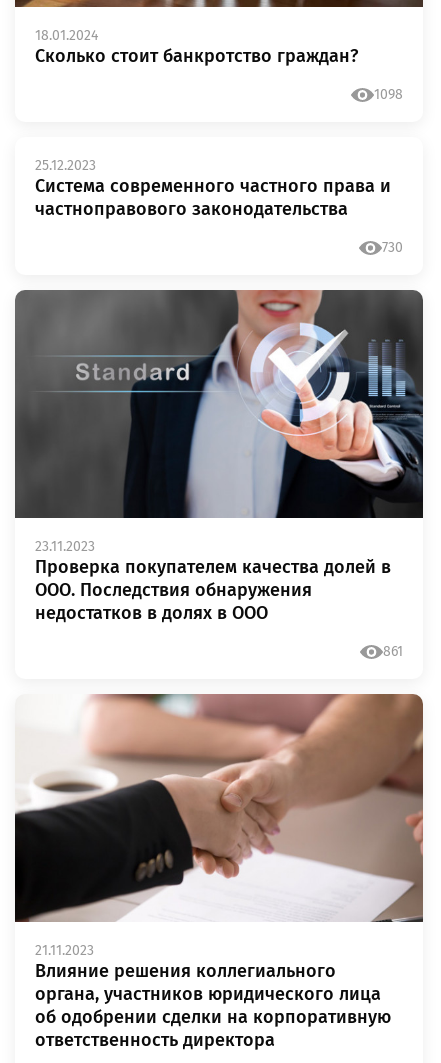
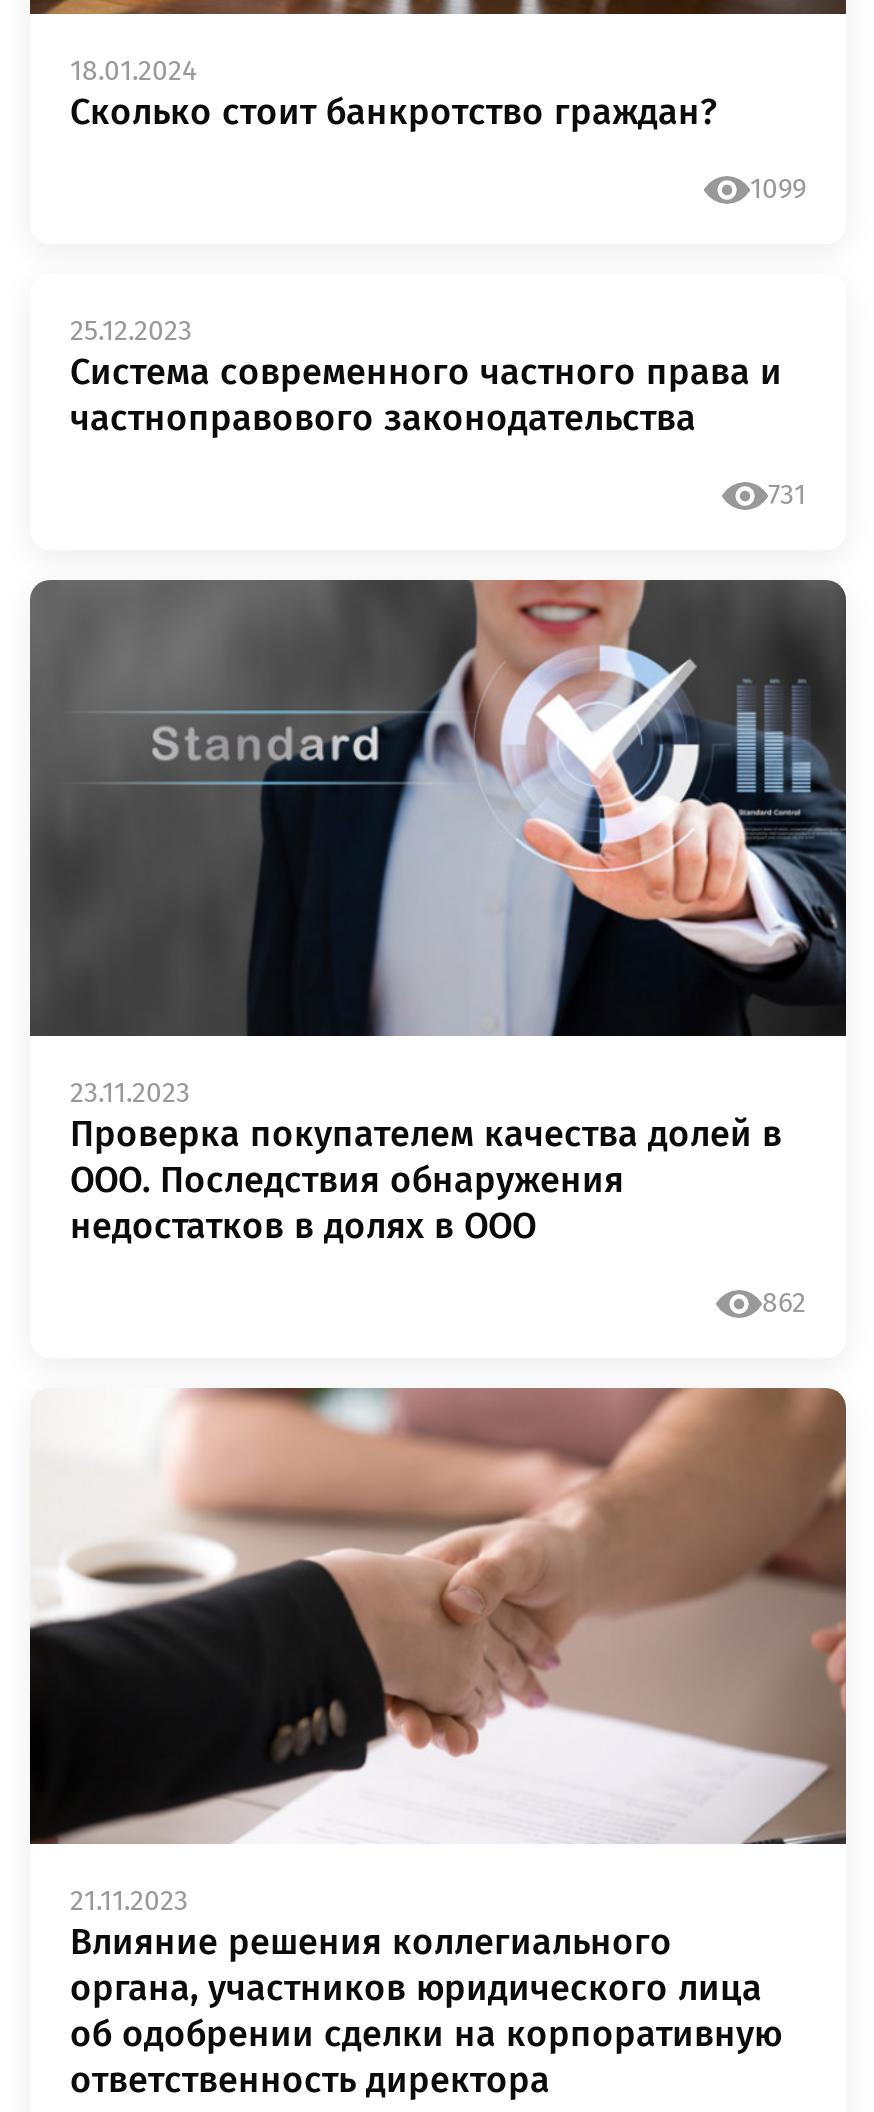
- 1098
+ 1099

- 730
+ 731

- 861
+ 862
